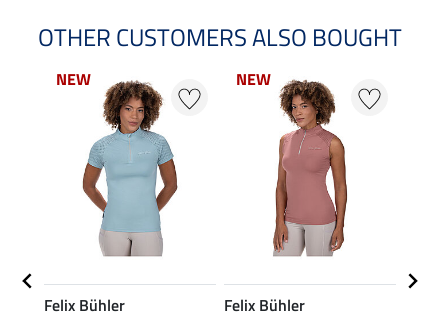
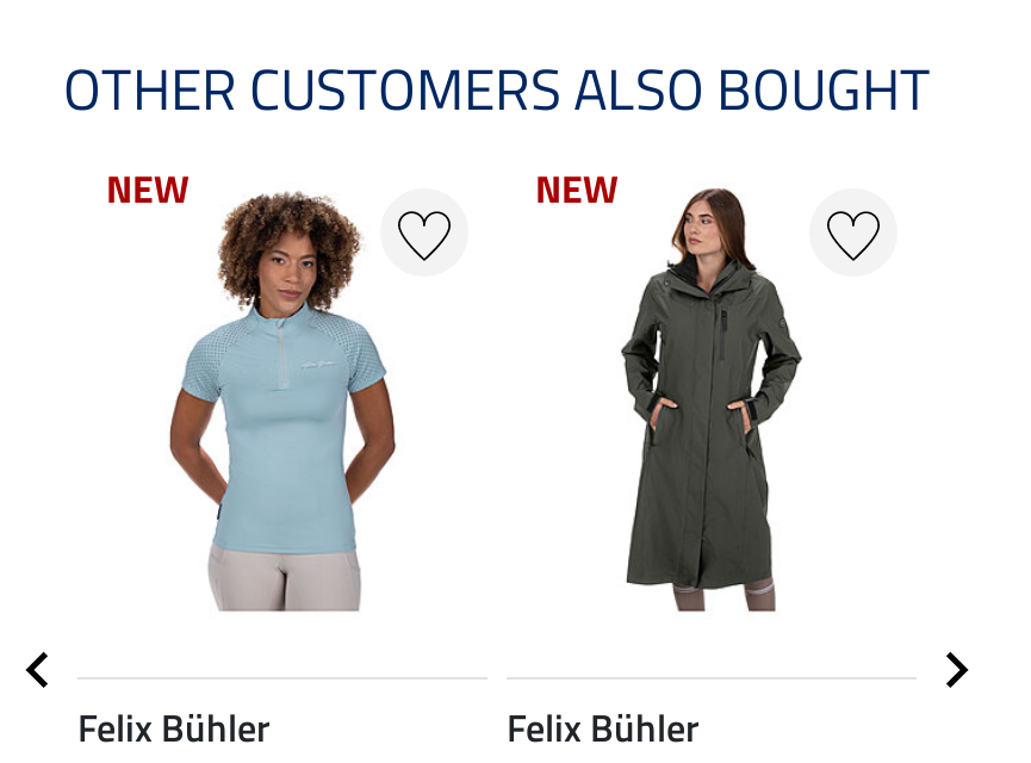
- [image]
+ [image]
